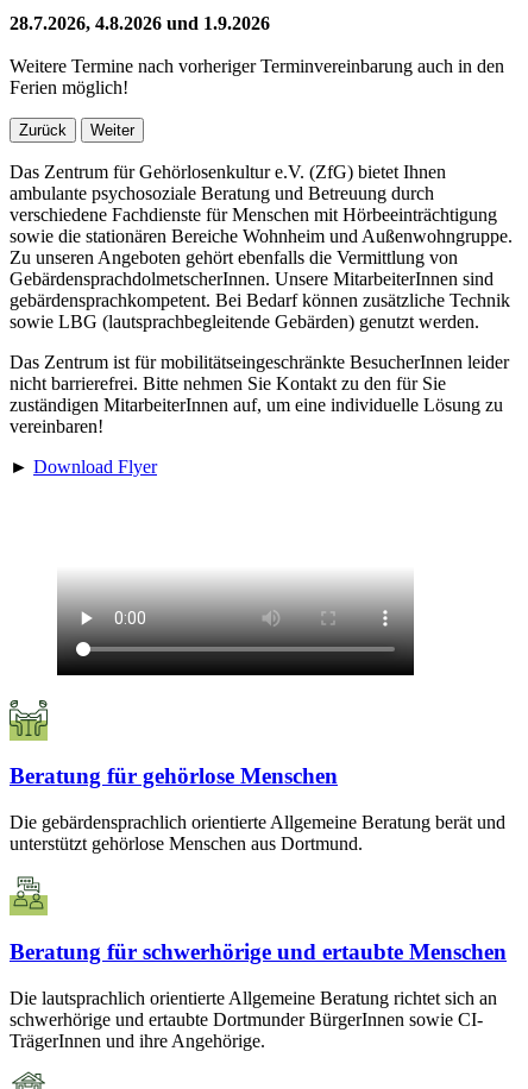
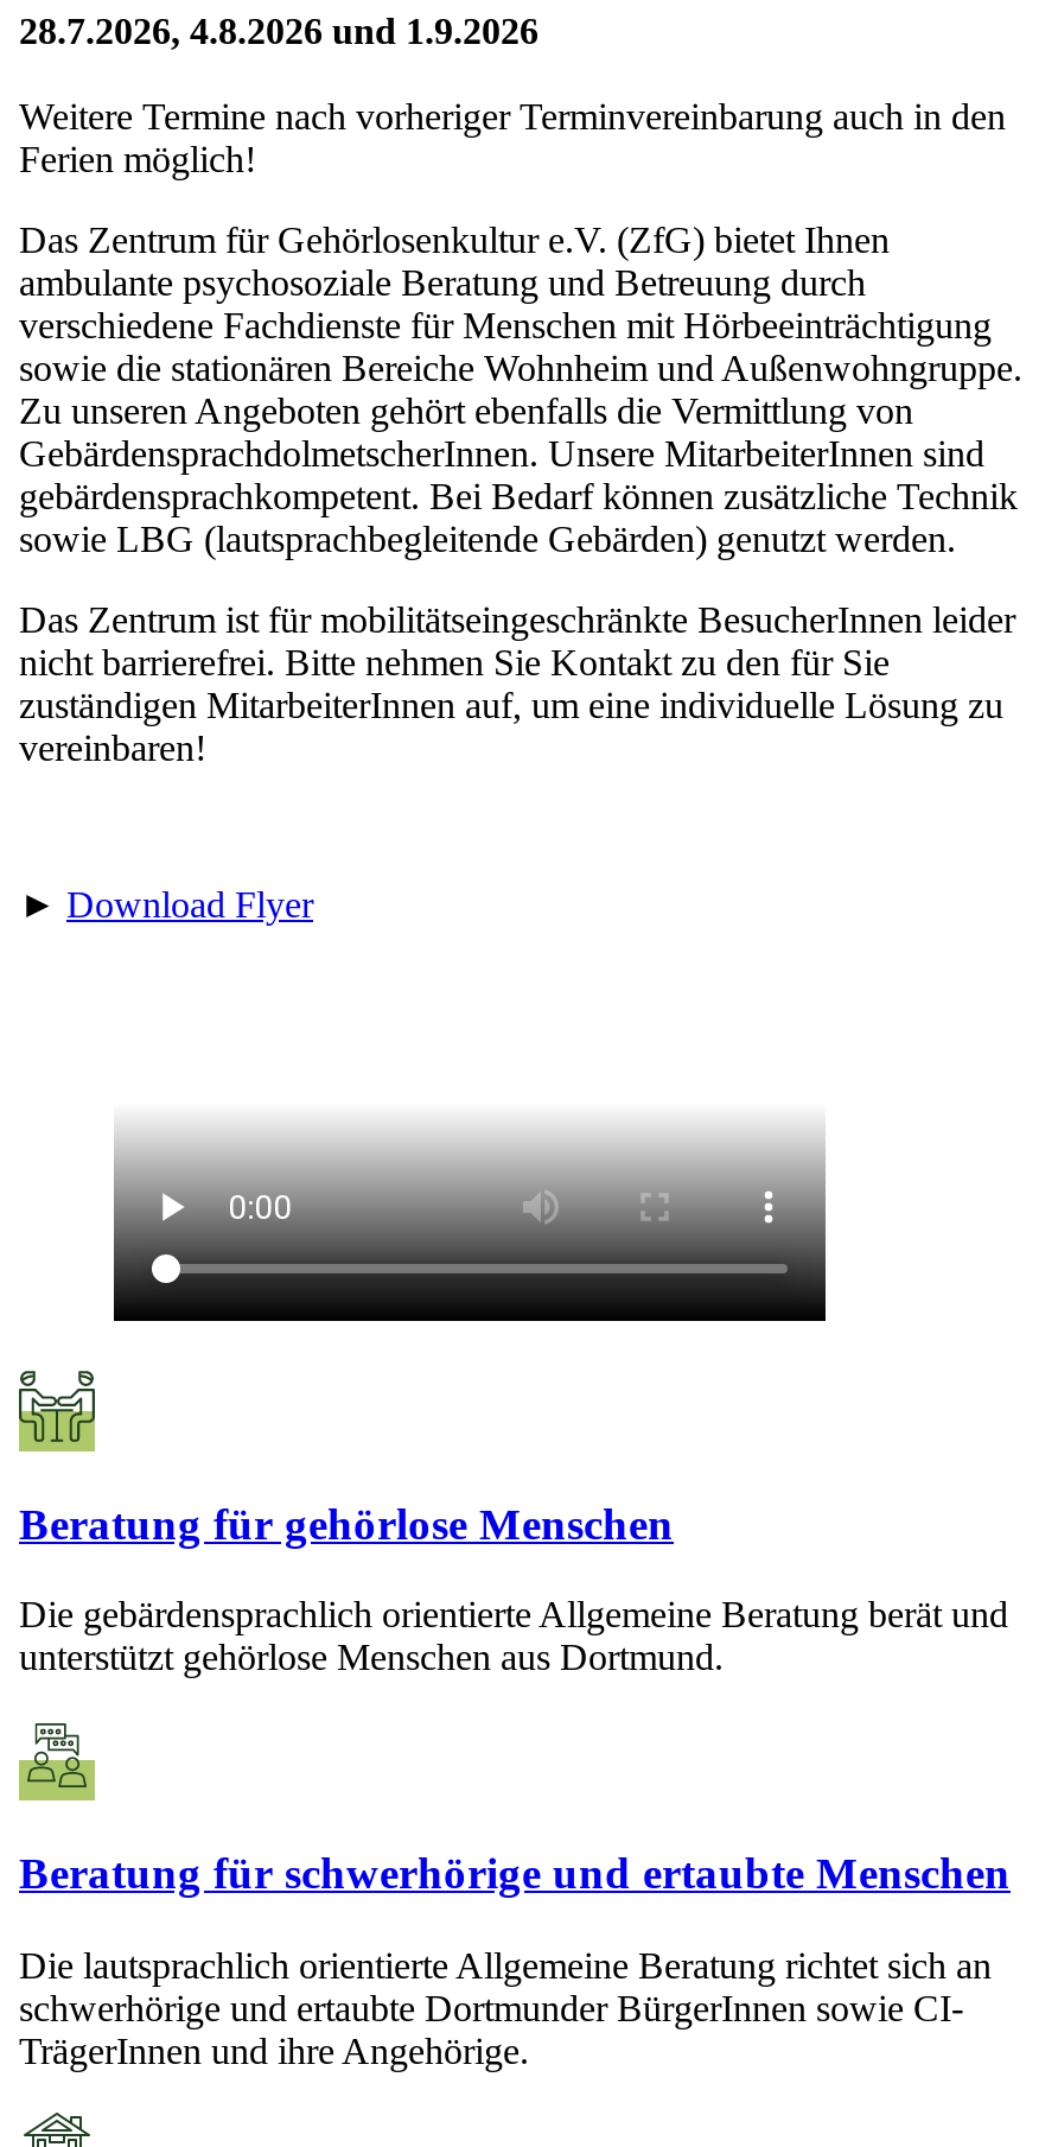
- Zurück
- Weiter

moved up: Das Zentrum für Gehörlosenkultur e.V. (ZfG) bietet Ihnen | ambulante psychosoziale Beratung und Betreuung durch | verschiedene Fachdienste für Menschen mit Hörbeeinträchtigung | ... | zuständigen MitarbeiterInnen auf, um eine individuelle Lösung zu | vereinbaren!
